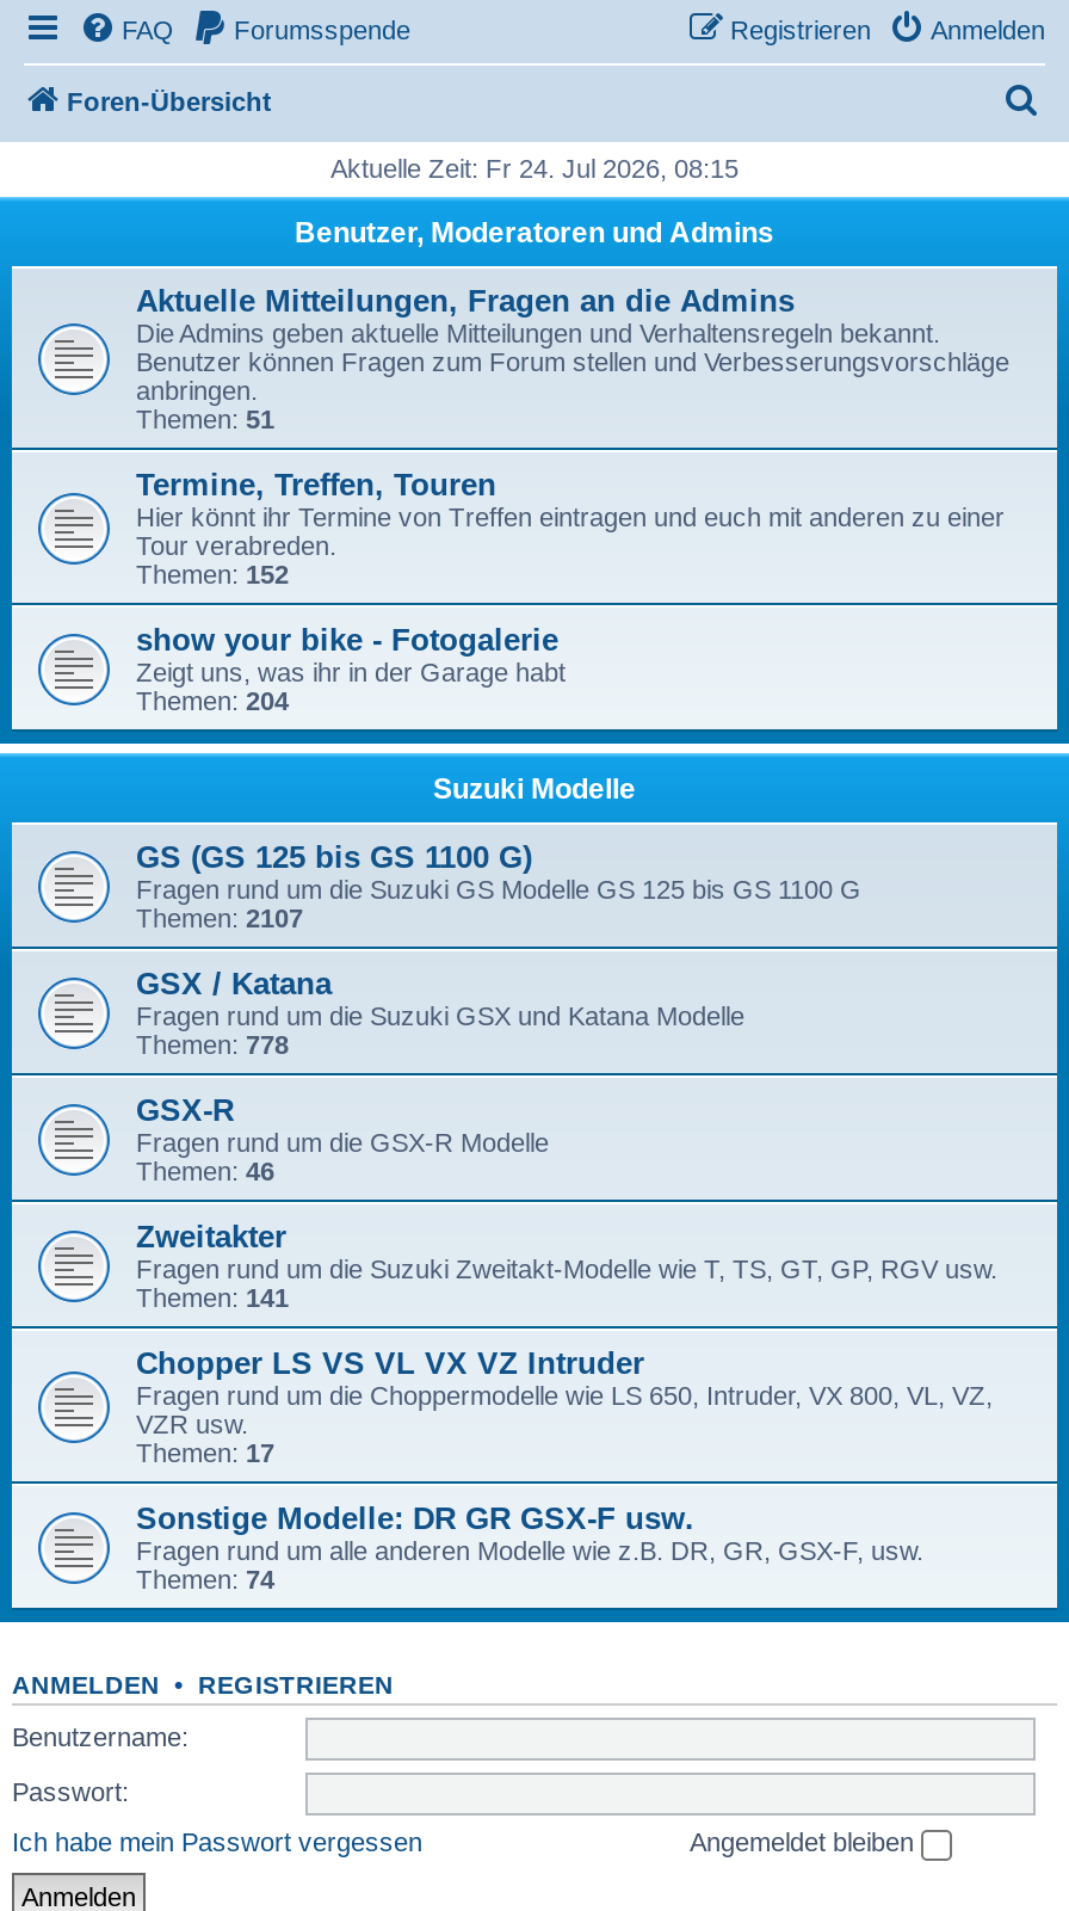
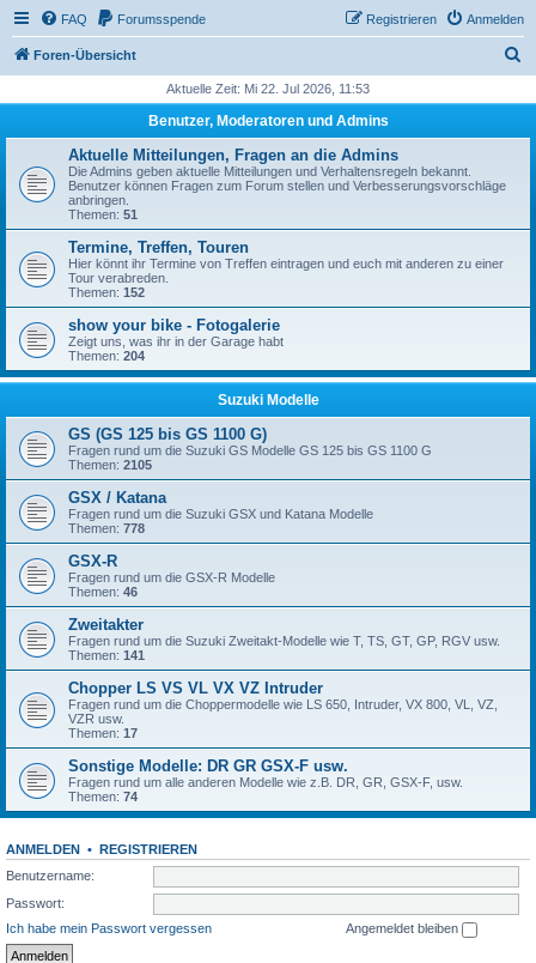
- Aktuelle Zeit: Fr 24. Jul 2026, 08:15
+ Aktuelle Zeit: Mi 22. Jul 2026, 11:53

- Themen: 2107
+ Themen: 2105
